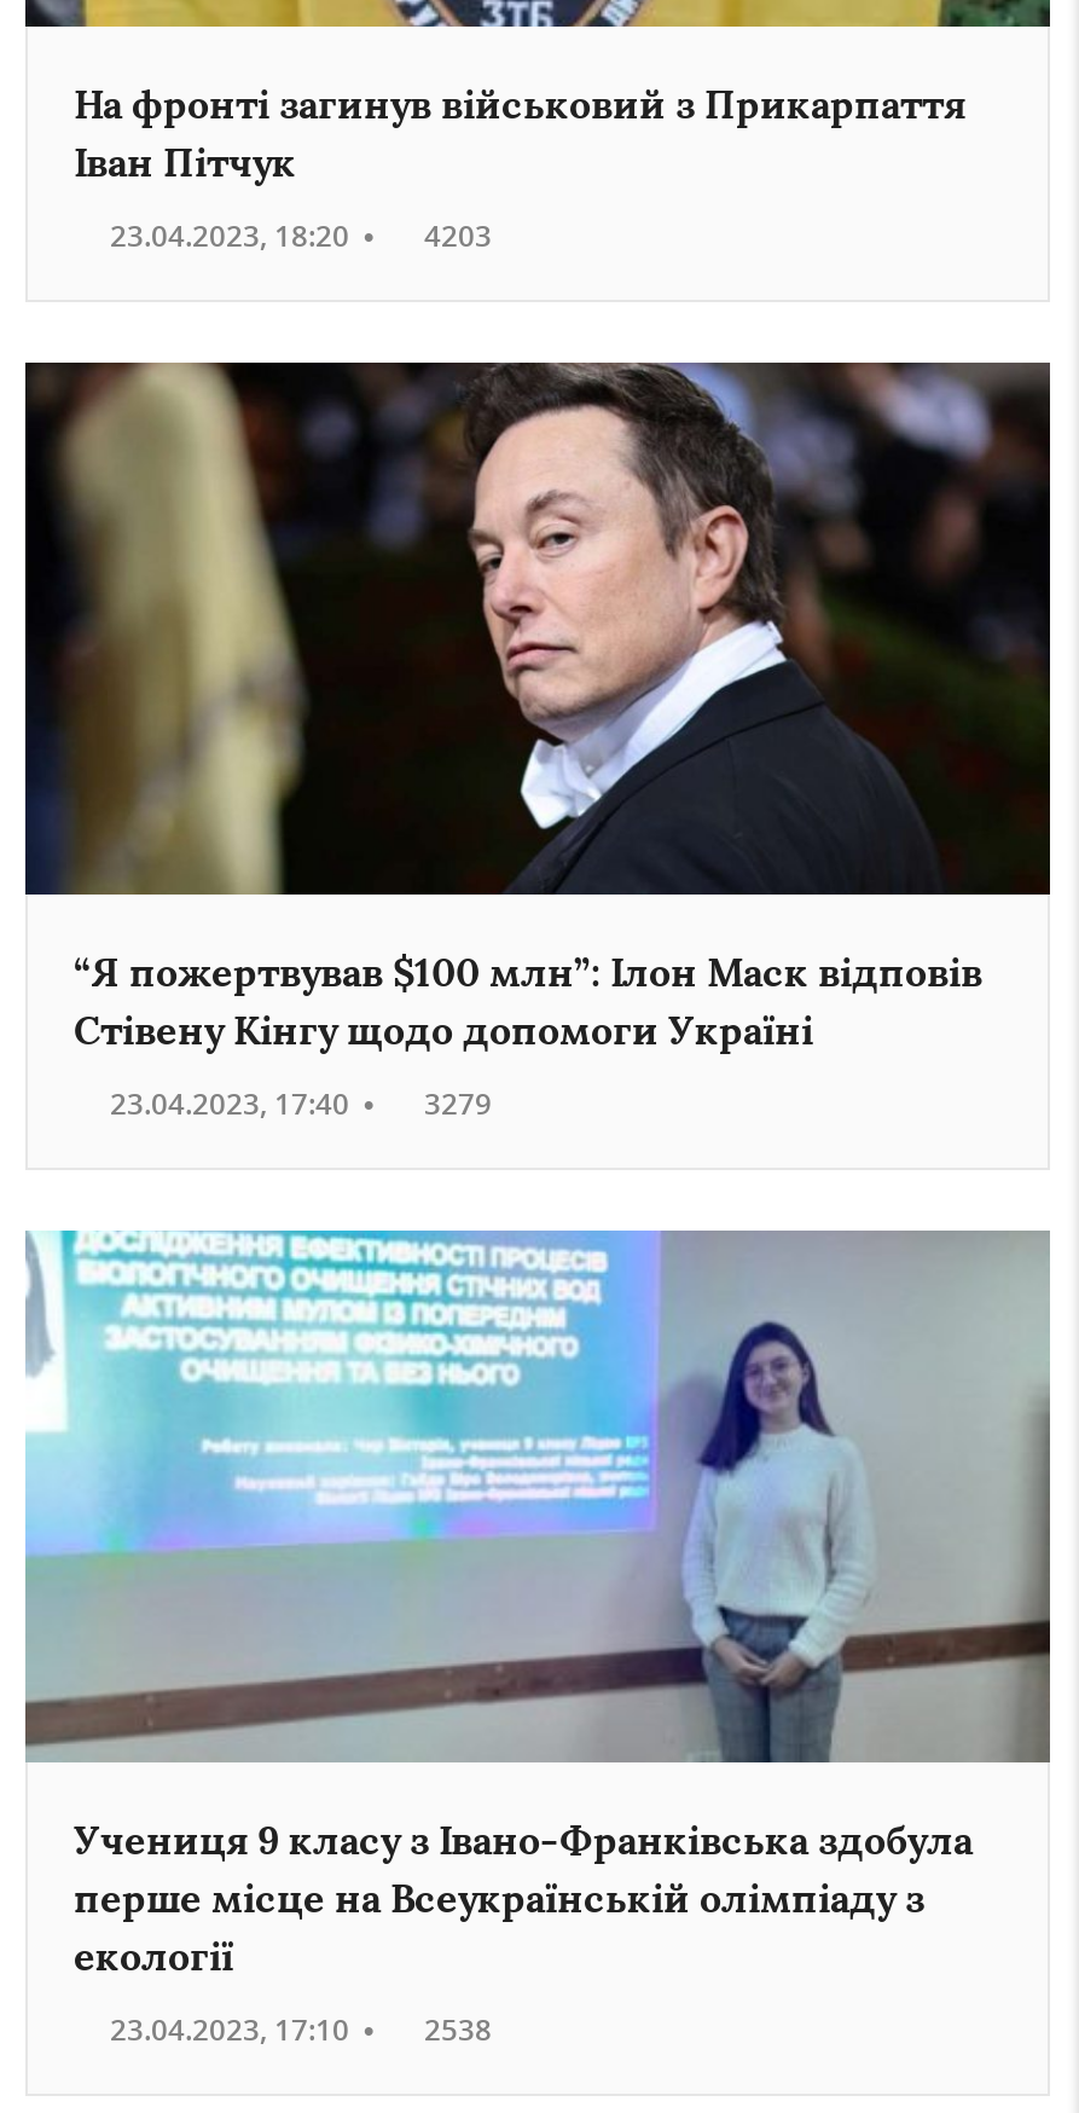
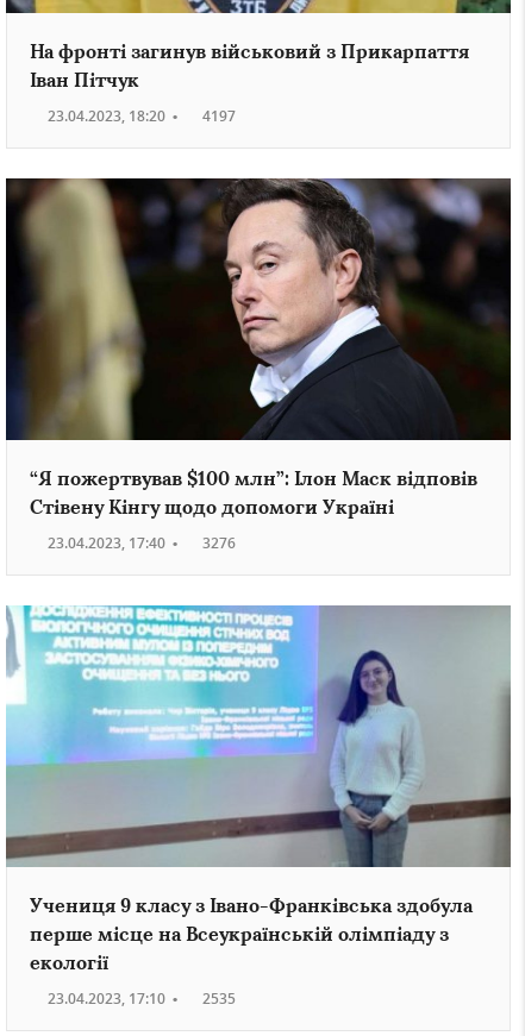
- 23.04.2023, 18:20 • 4203
+ 23.04.2023, 18:20 • 4197

- 23.04.2023, 17:40 • 3279
+ 23.04.2023, 17:40 • 3276

- 23.04.2023, 17:10 • 2538
+ 23.04.2023, 17:10 • 2535
